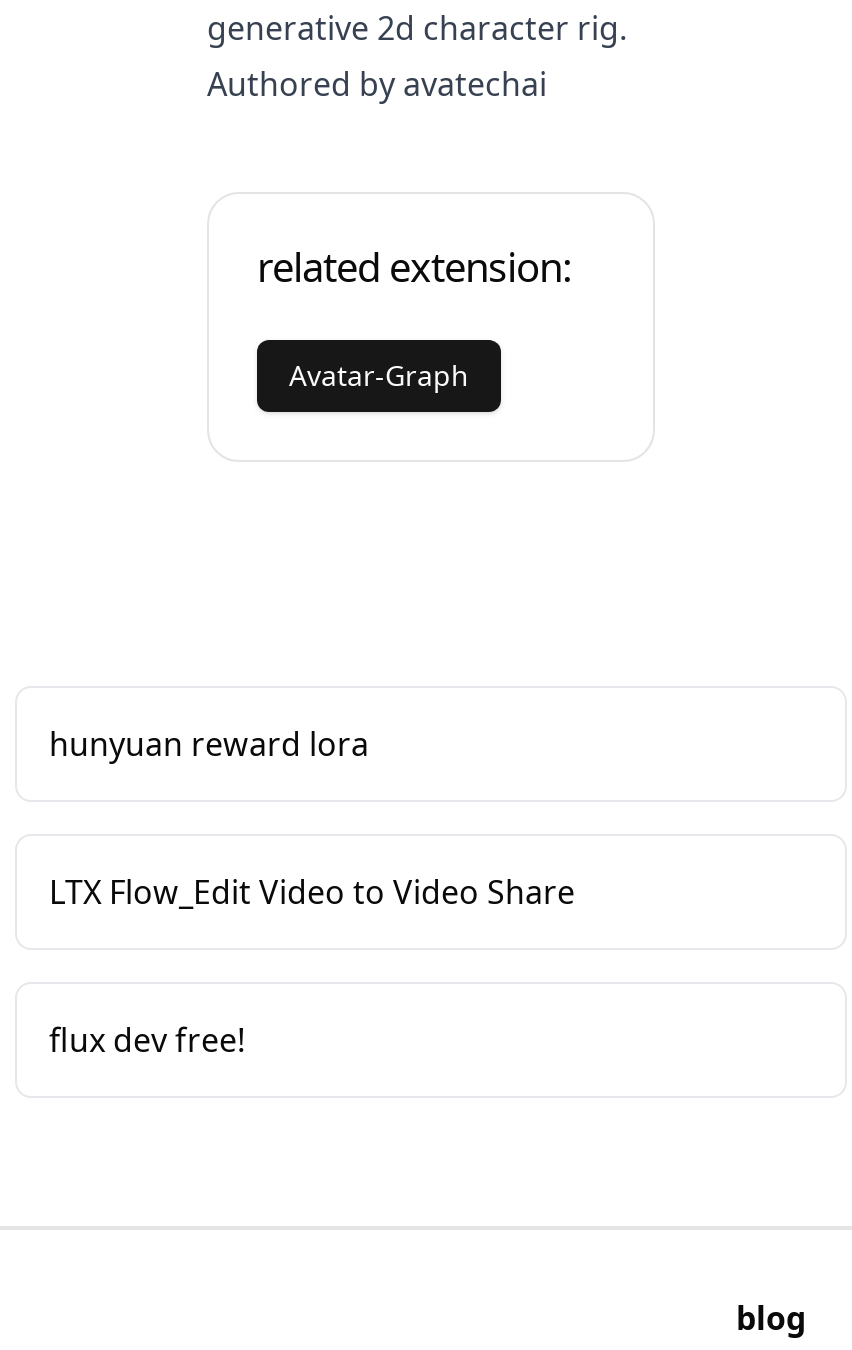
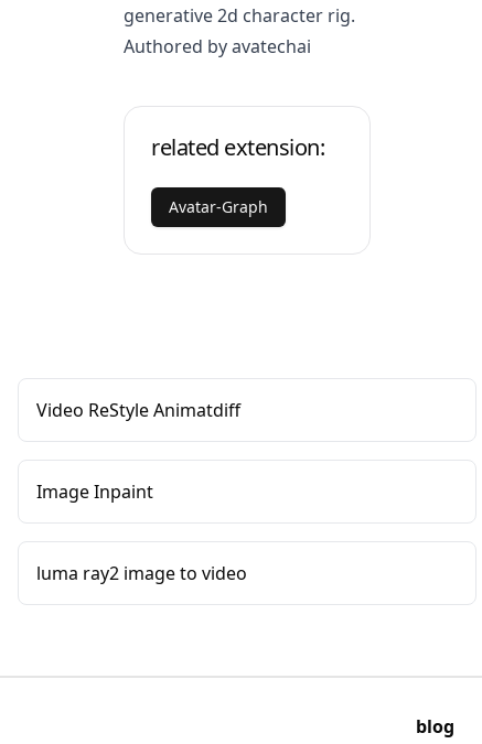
- hunyuan reward lora
+ Video ReStyle Animatdiff

- LTX Flow_Edit Video to Video Share
+ Image Inpaint

- flux dev free!
+ luma ray2 image to video
